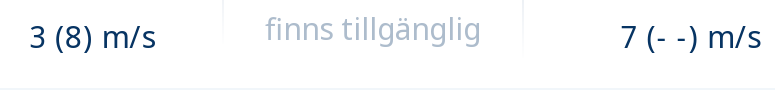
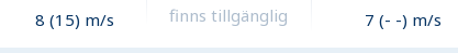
- 3 (8) m/s
+ 8 (15) m/s
